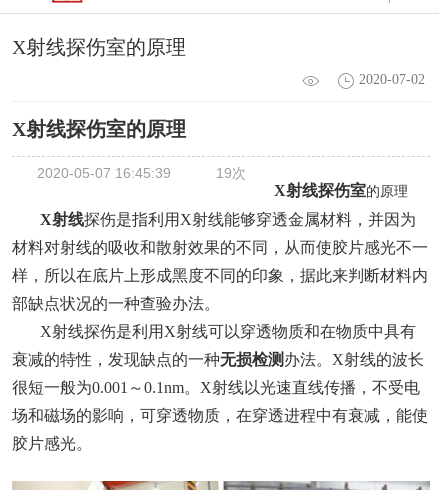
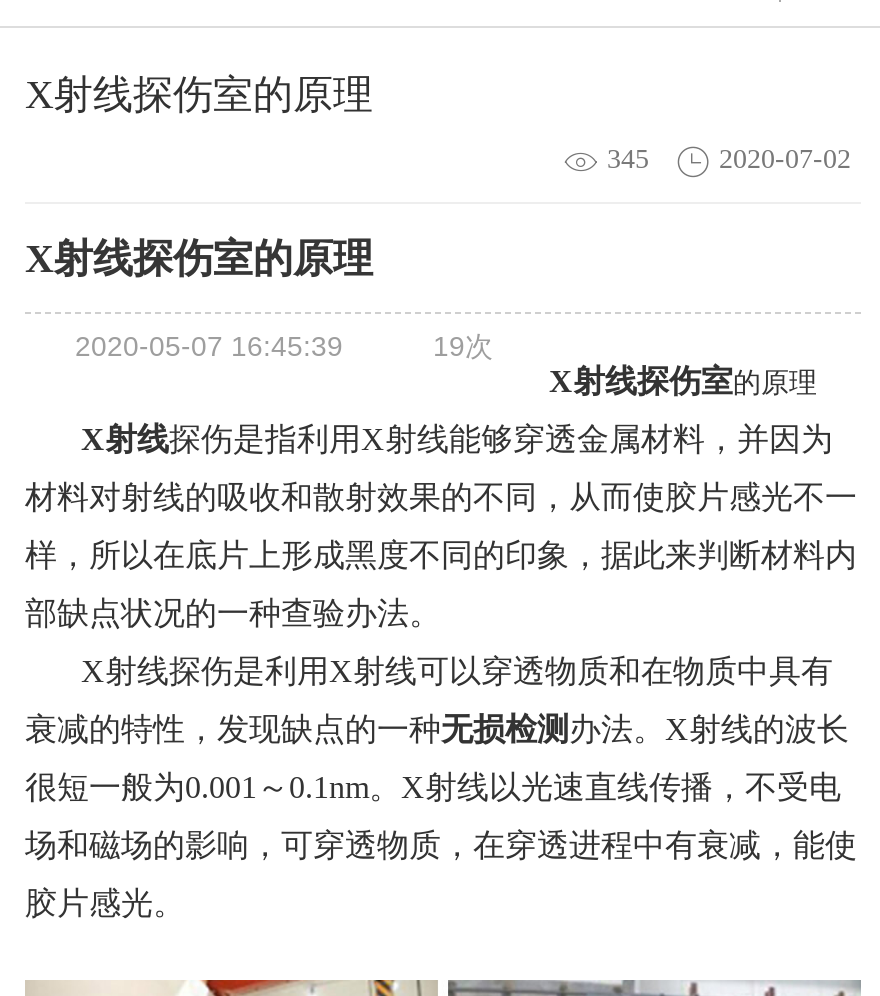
+ 345
